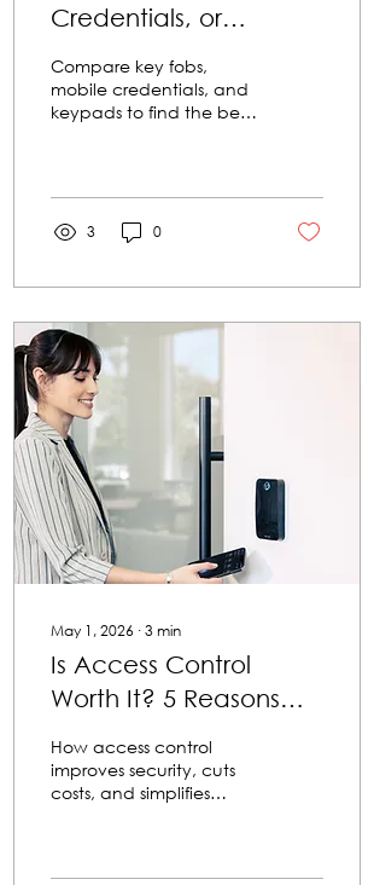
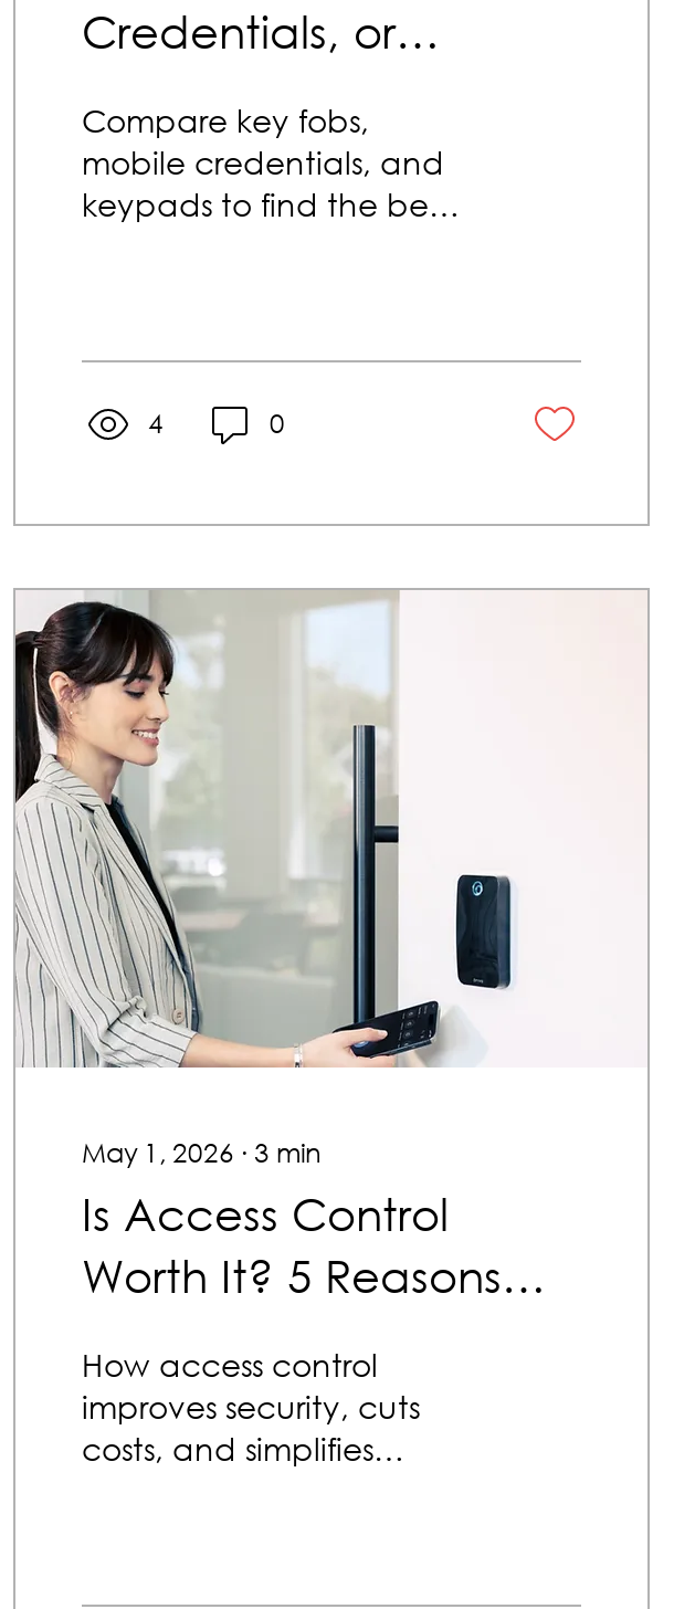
- 3
+ 4
